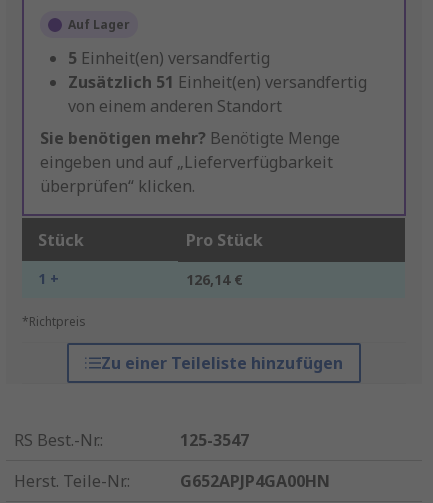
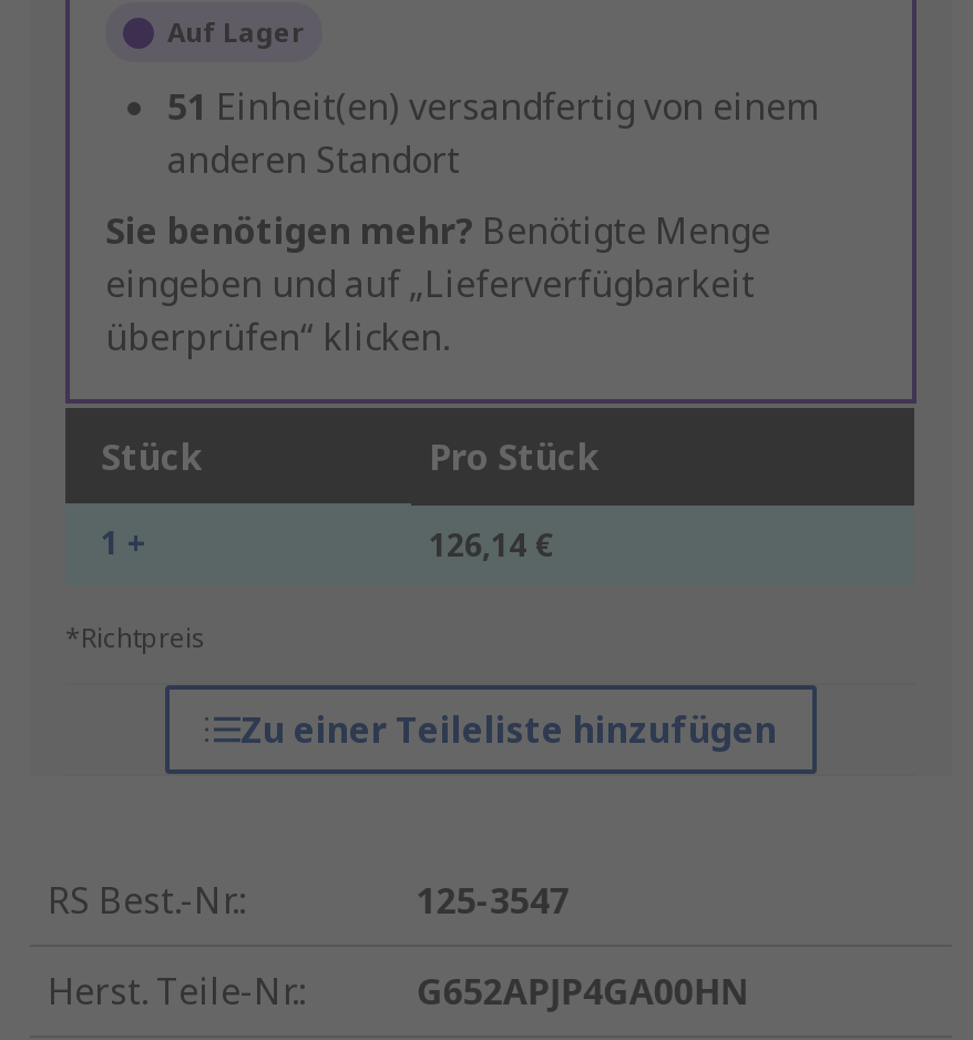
- 5 Einheit(en) versandfertig
- Zusätzlich 51 Einheit(en) versandfertig
- von einem anderen Standort
+ 51 Einheit(en) versandfertig von einem
+ anderen Standort
